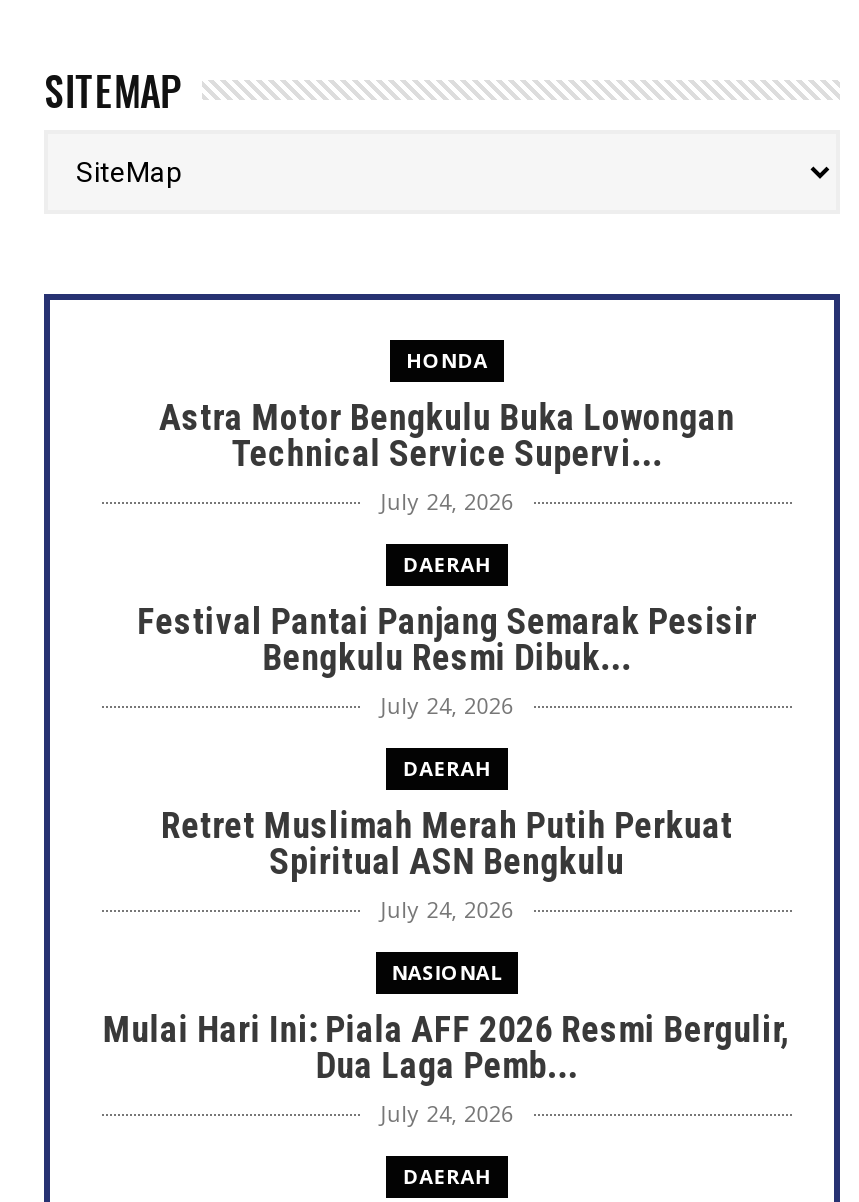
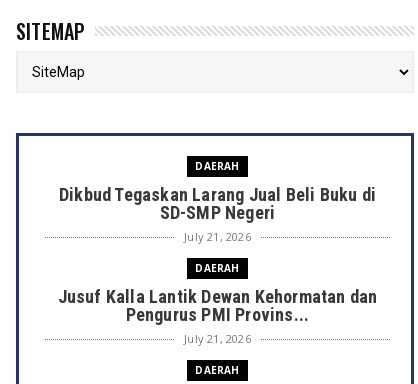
- HONDA
- Astra Motor Bengkulu Buka Lowongan
- Technical Service Supervi...
- July 24, 2026

- Festival Pantai Panjang Semarak Pesisir
- Bengkulu Resmi Dibuk...
- July 24, 2026
+ Dikbud Tegaskan Larang Jual Beli Buku di
+ SD-SMP Negeri
+ July 21, 2026

- Retret Muslimah Merah Putih Perkuat
- Spiritual ASN Bengkulu
- July 24, 2026
- NASIONAL
- Mulai Hari Ini: Piala AFF 2026 Resmi Bergulir,
- Dua Laga Pemb...
- July 24, 2026
+ Jusuf Kalla Lantik Dewan Kehormatan dan
+ Pengurus PMI Provins...
+ July 21, 2026
